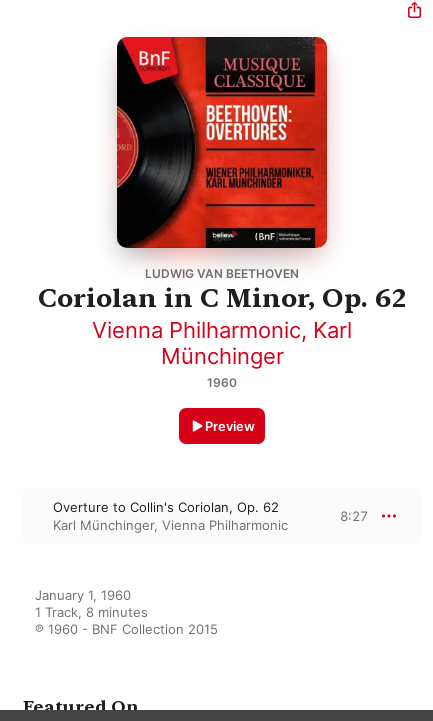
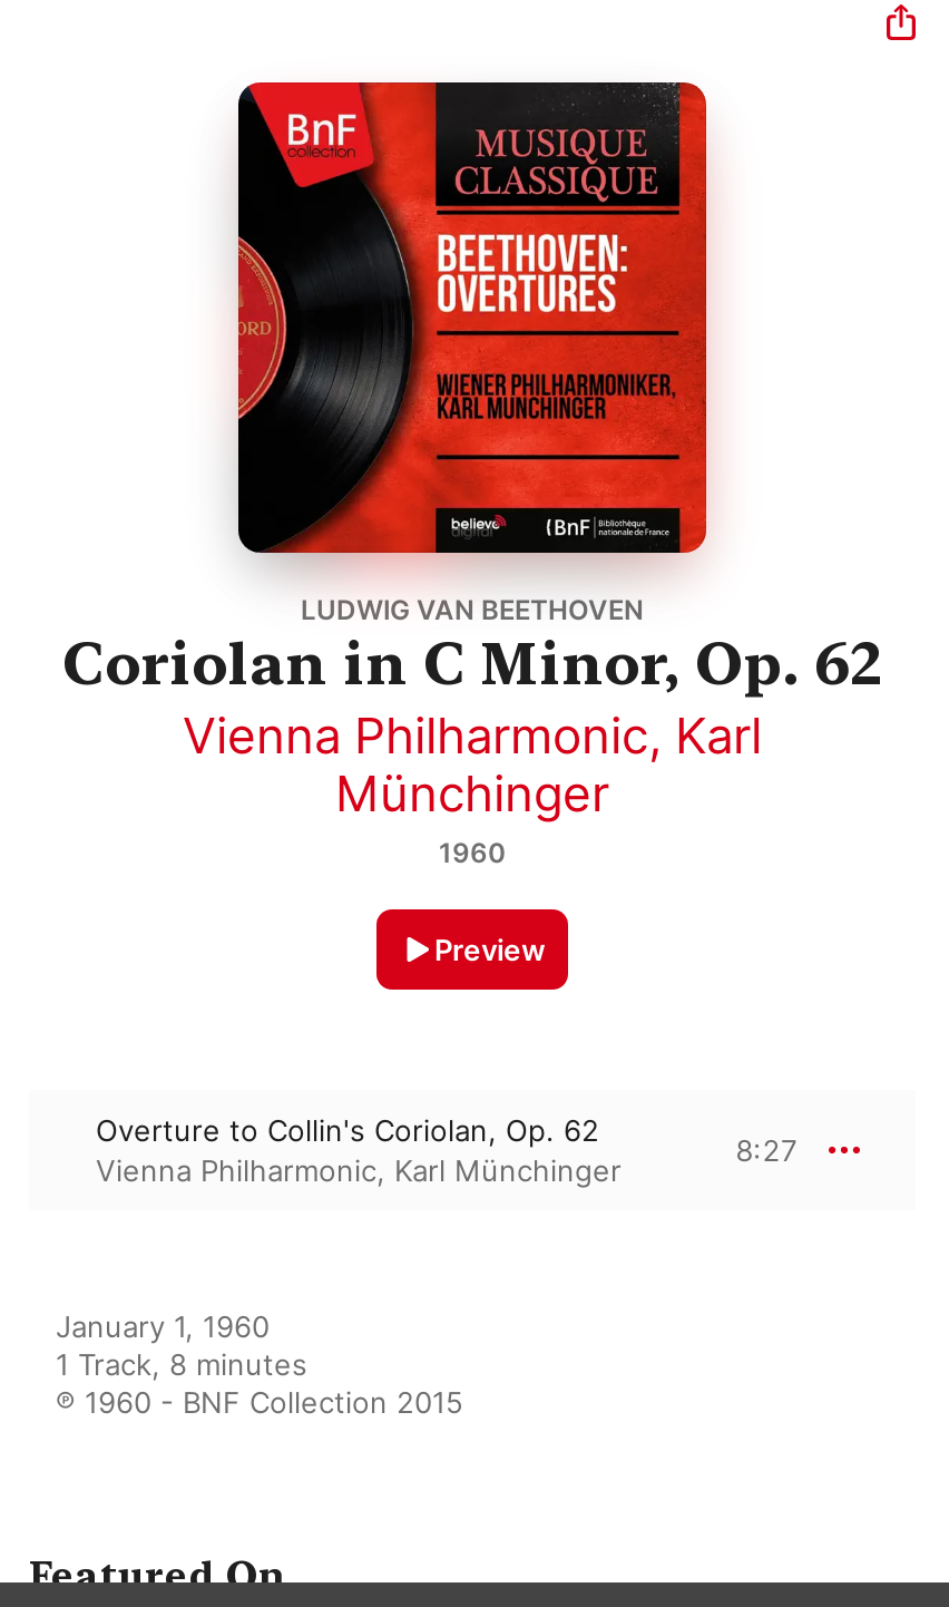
- Karl Münchinger, Vienna Philharmonic
+ Vienna Philharmonic, Karl Münchinger
